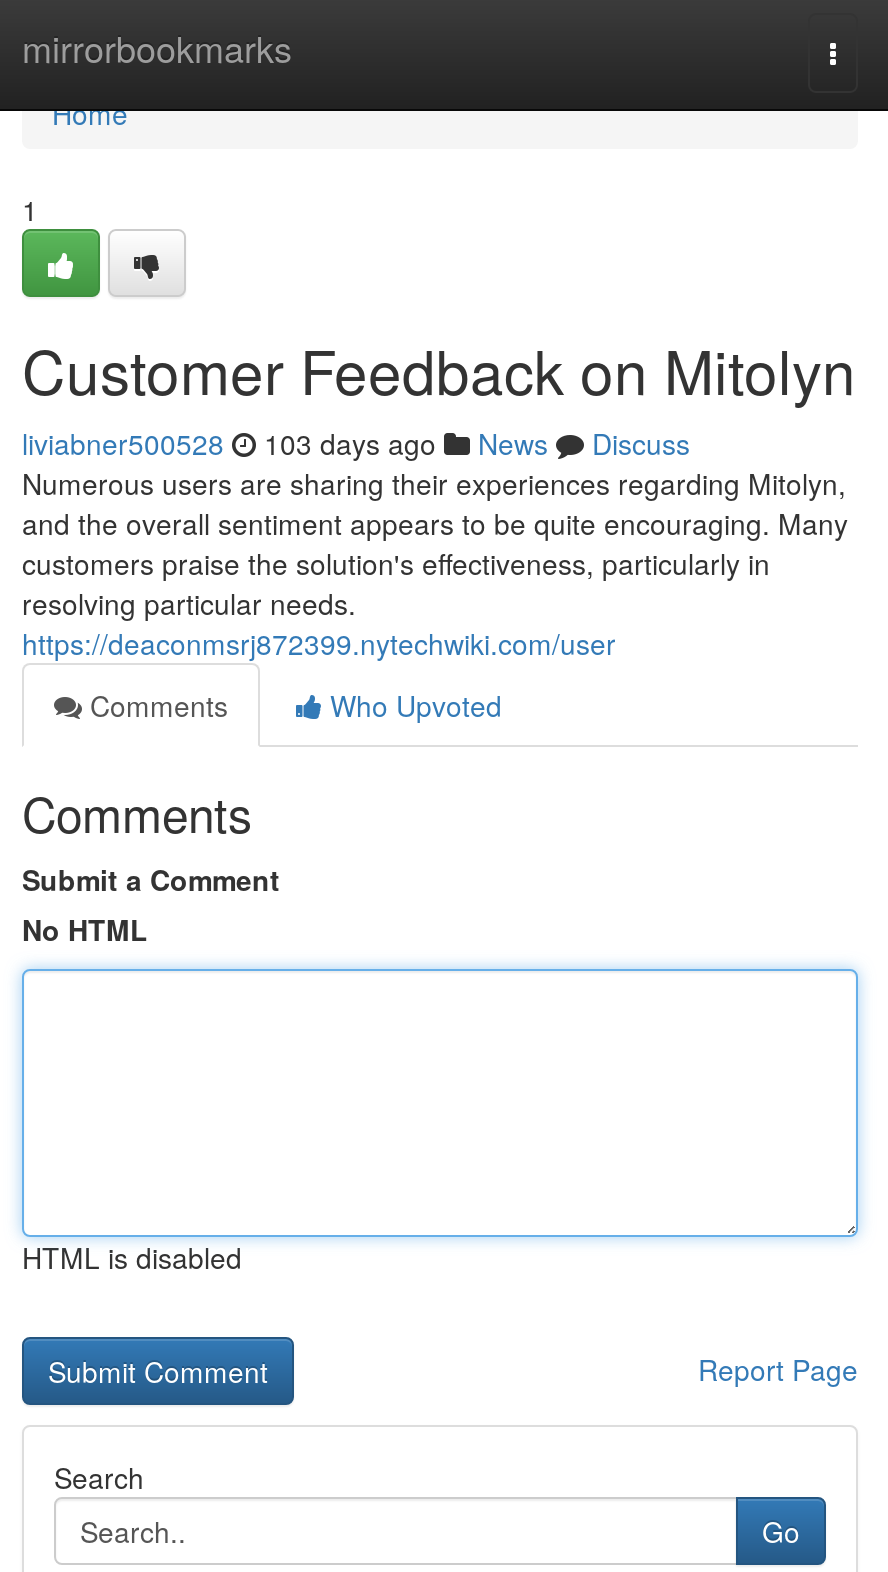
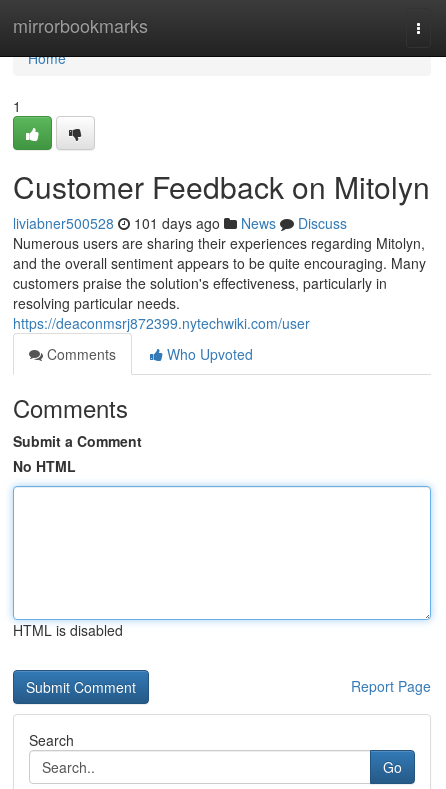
- liviabner500528 103 days ago News Discuss
+ liviabner500528 101 days ago News Discuss
